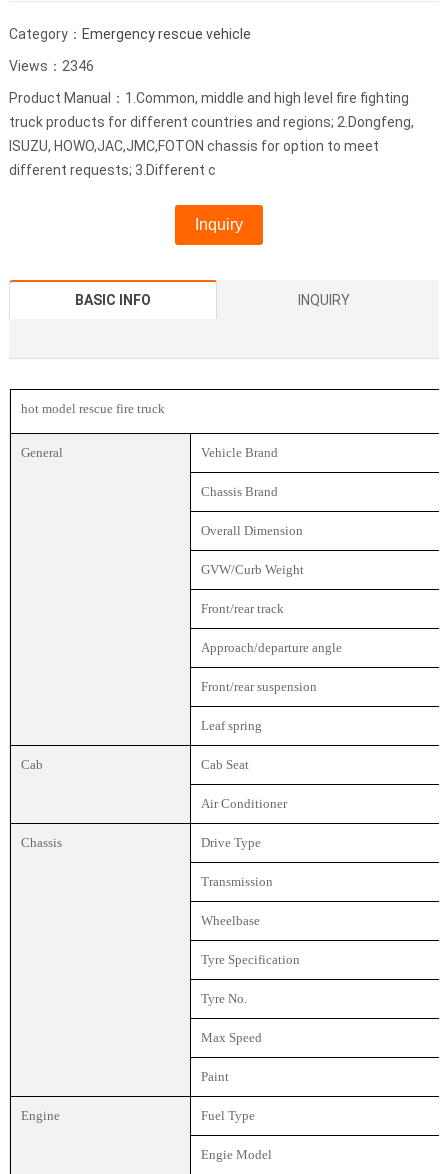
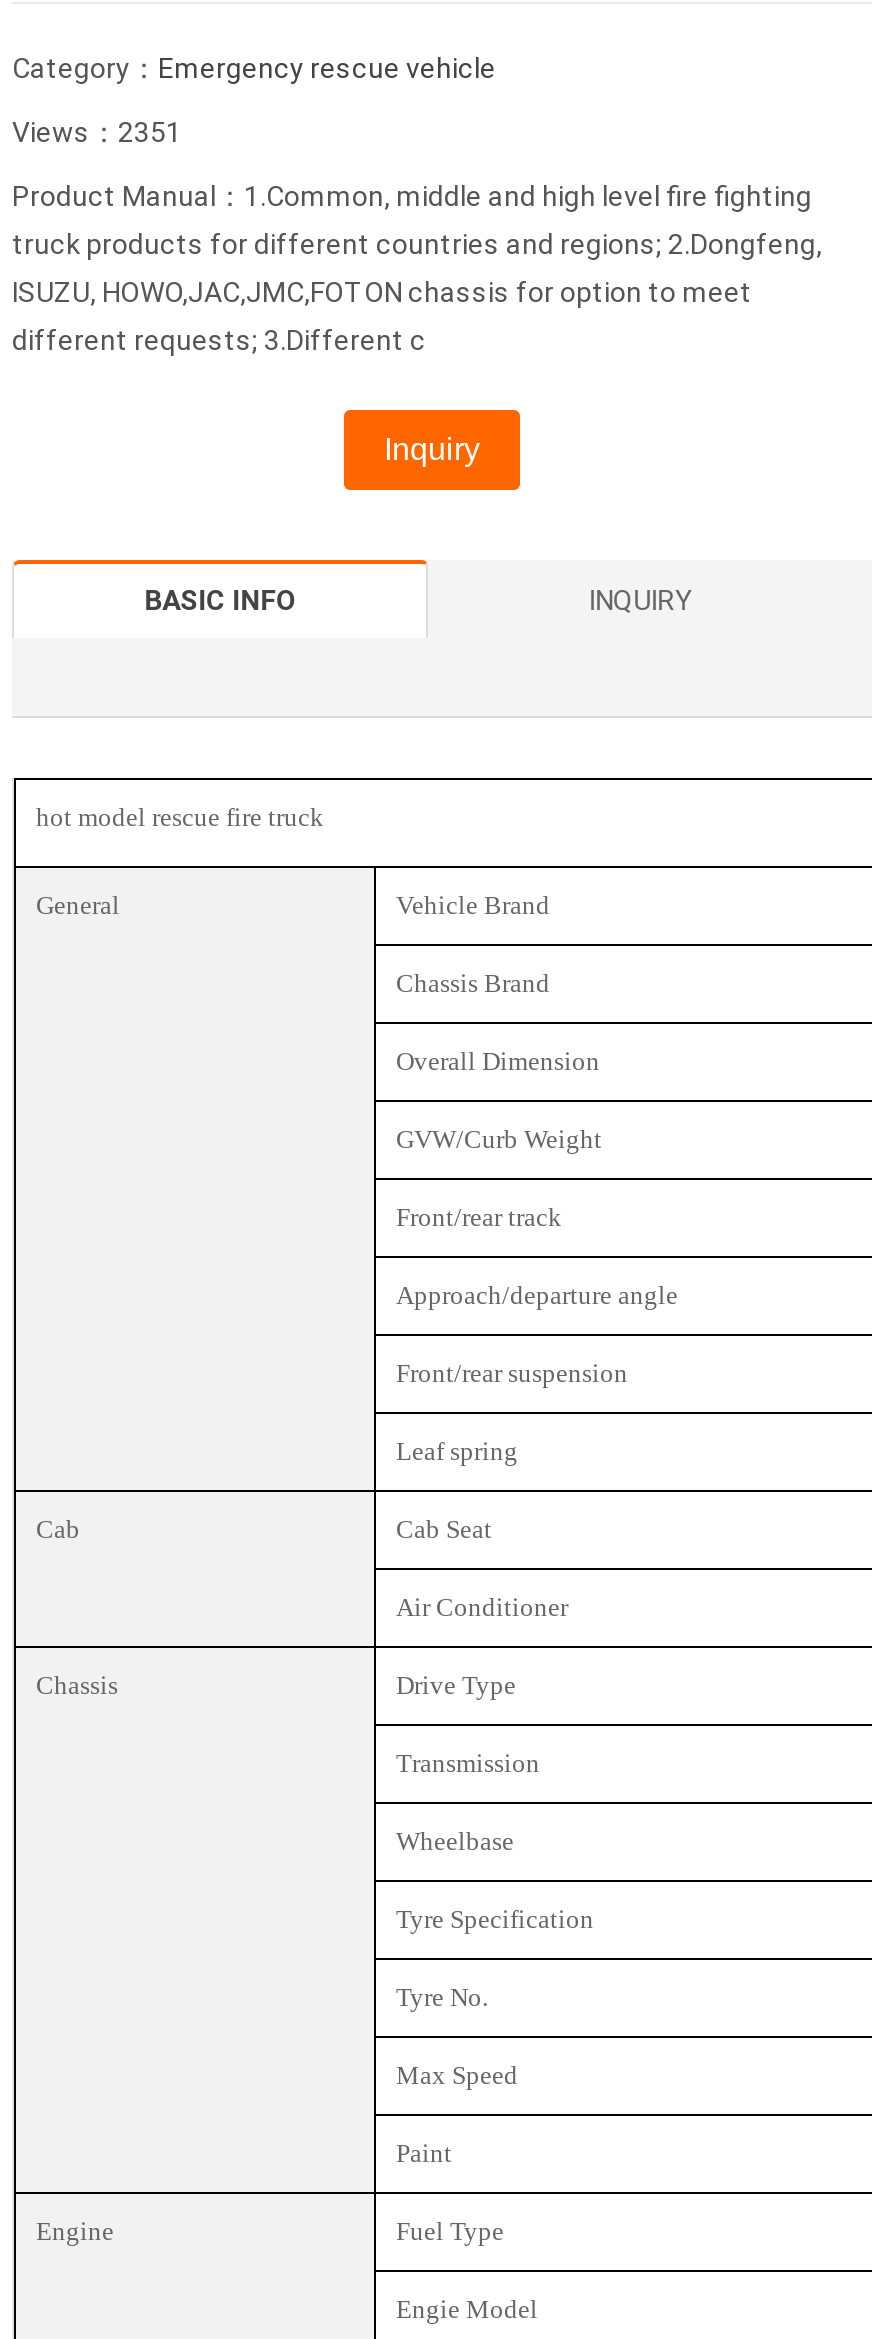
- Views：2346
+ Views：2351
